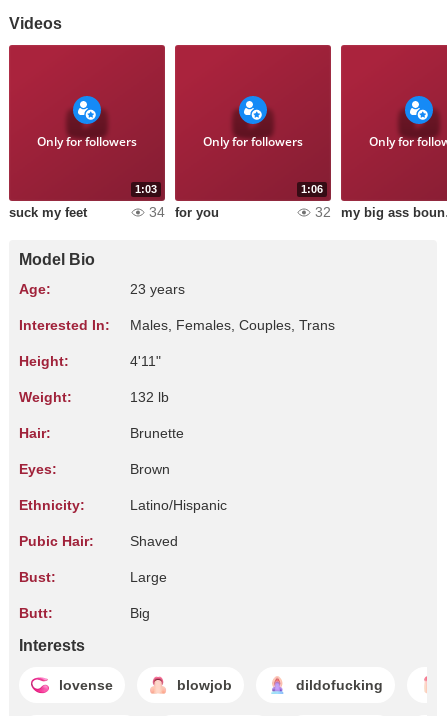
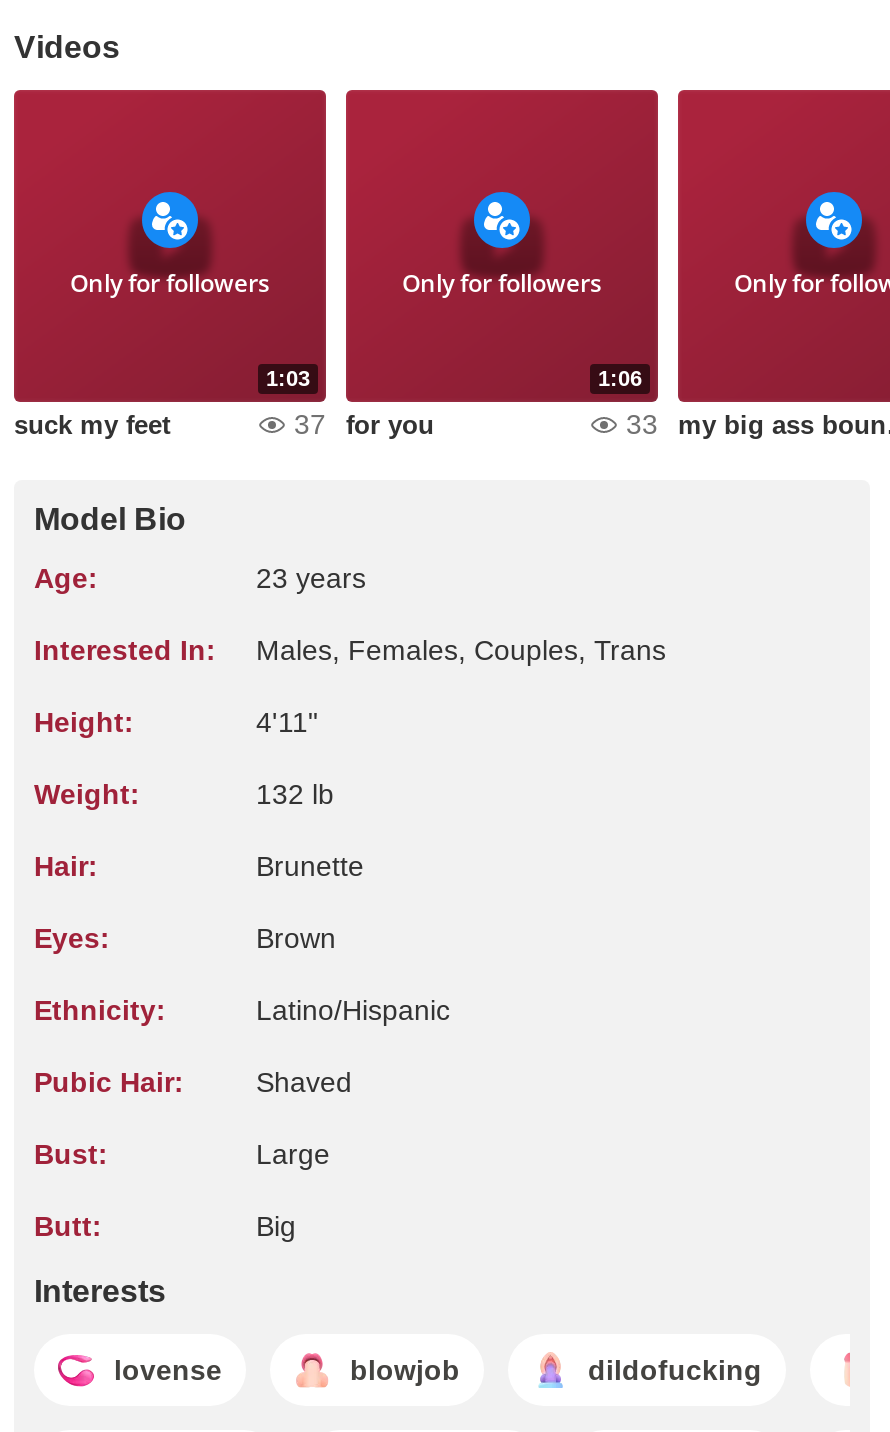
- 34 for you
+ 37 for you

- 32
+ 33
